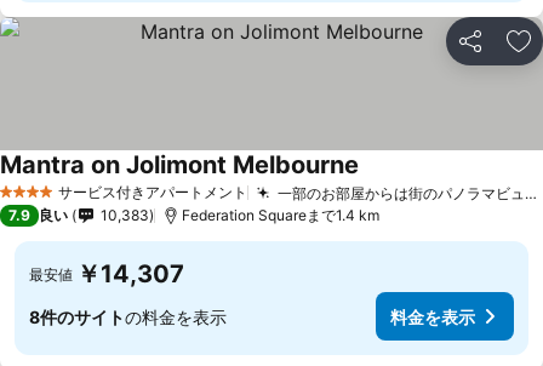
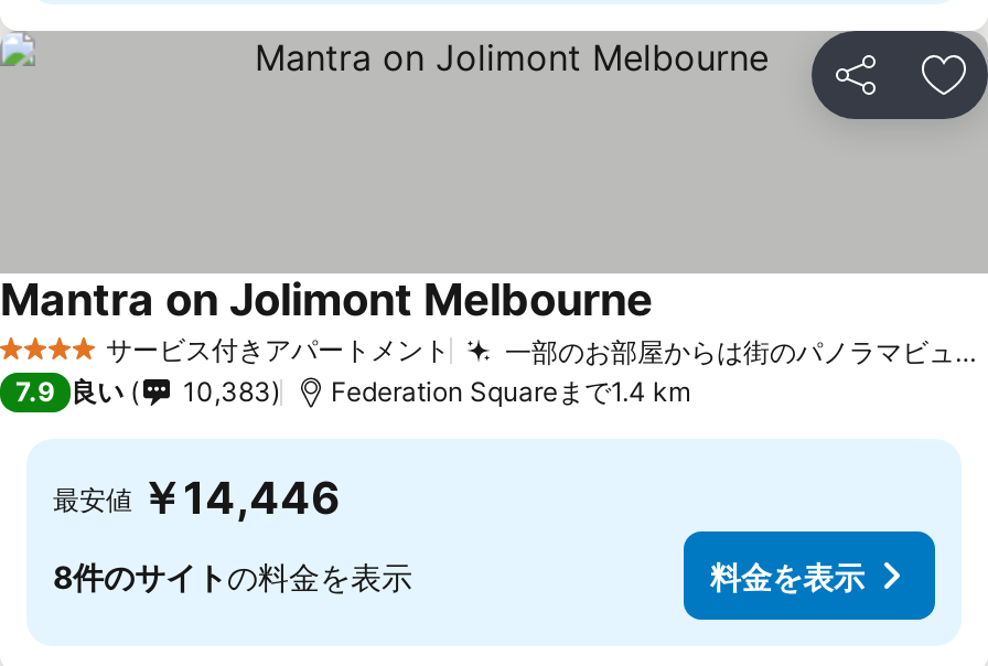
- 最安値 ￥14,307
+ 最安値 ￥14,446
